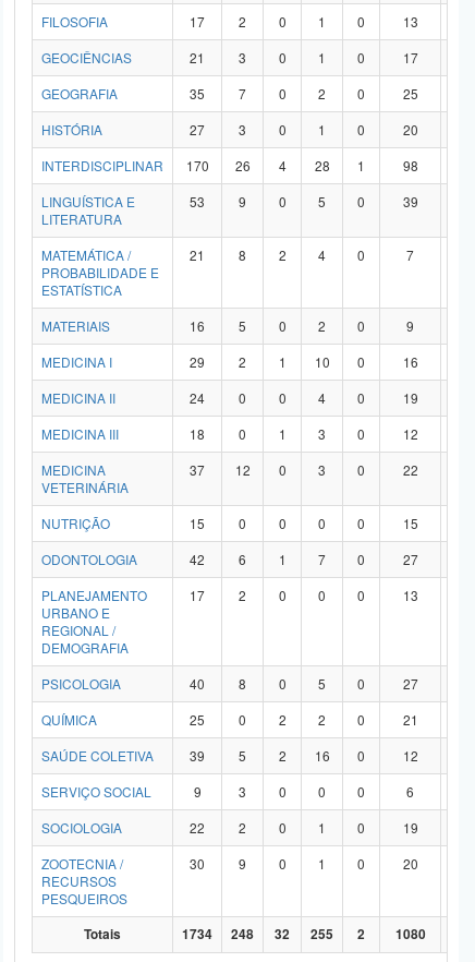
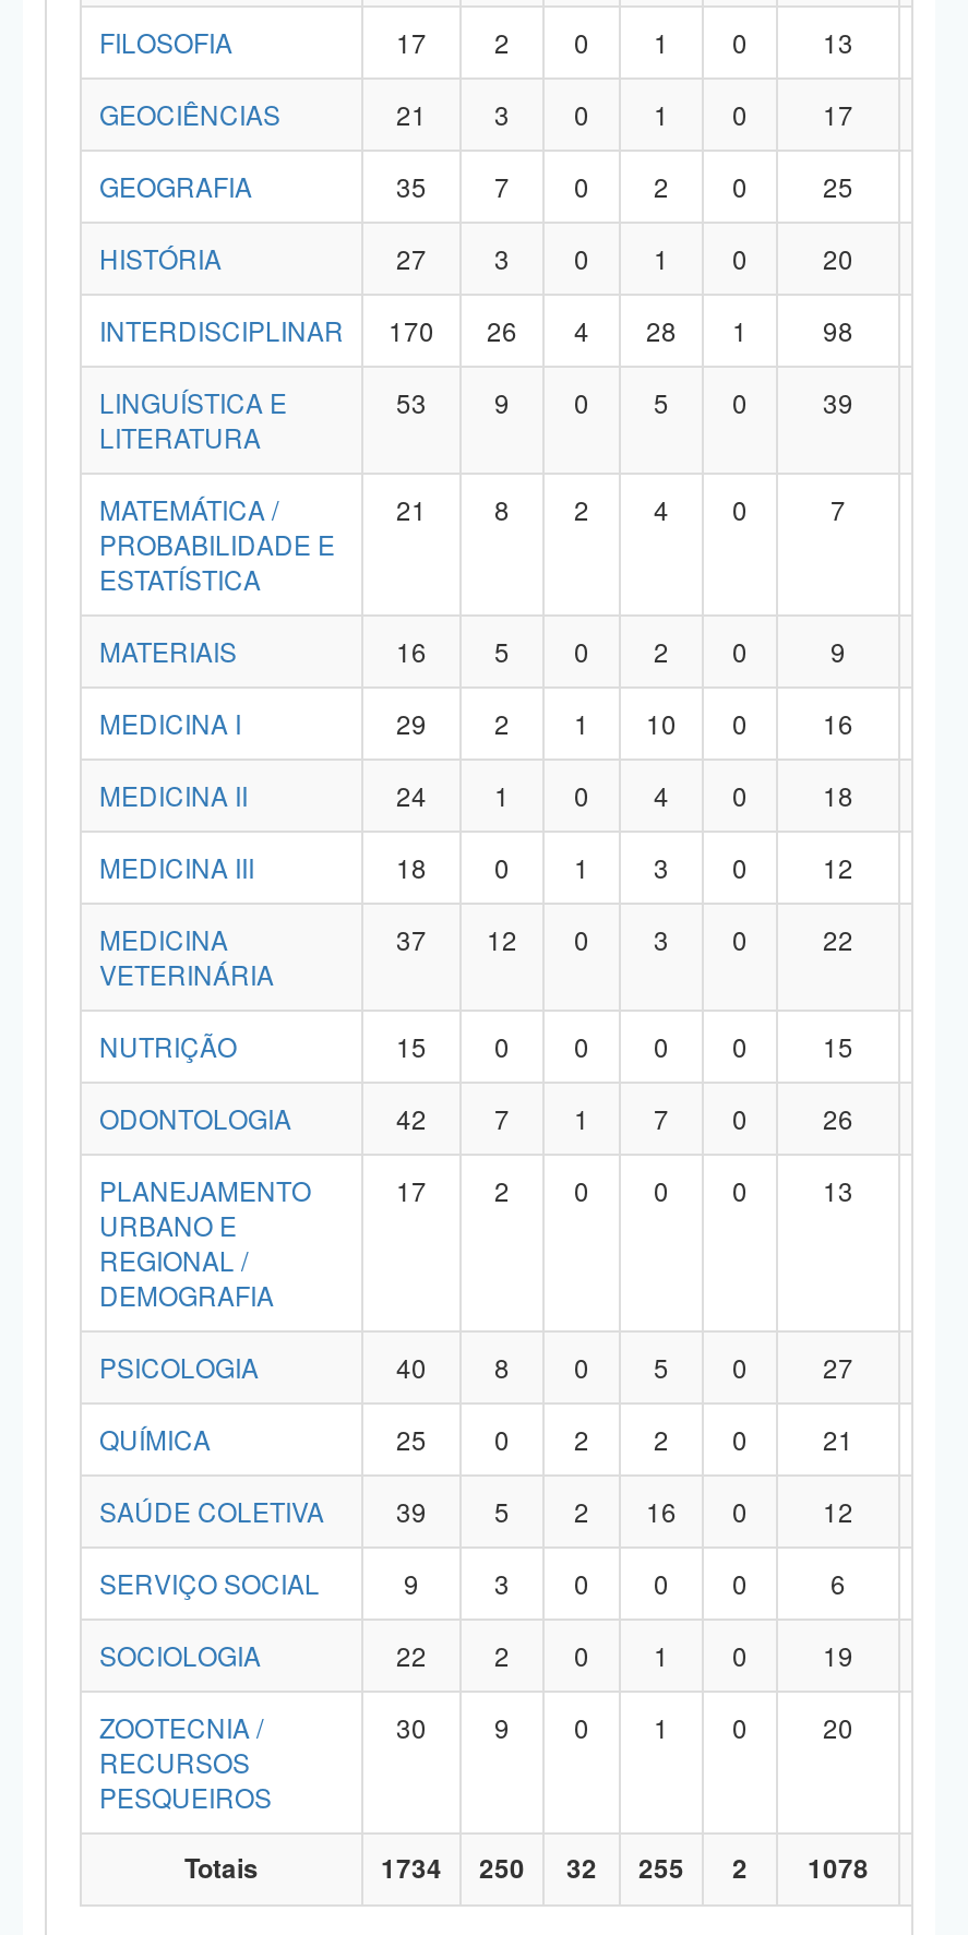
- 24 0 0 4 0
+ 24 1 0 4 0

- 19
+ 18

- 42 6 1 7 0
+ 42 7 1 7 0

- 27
+ 26

- 248
+ 250

- 1080
+ 1078
